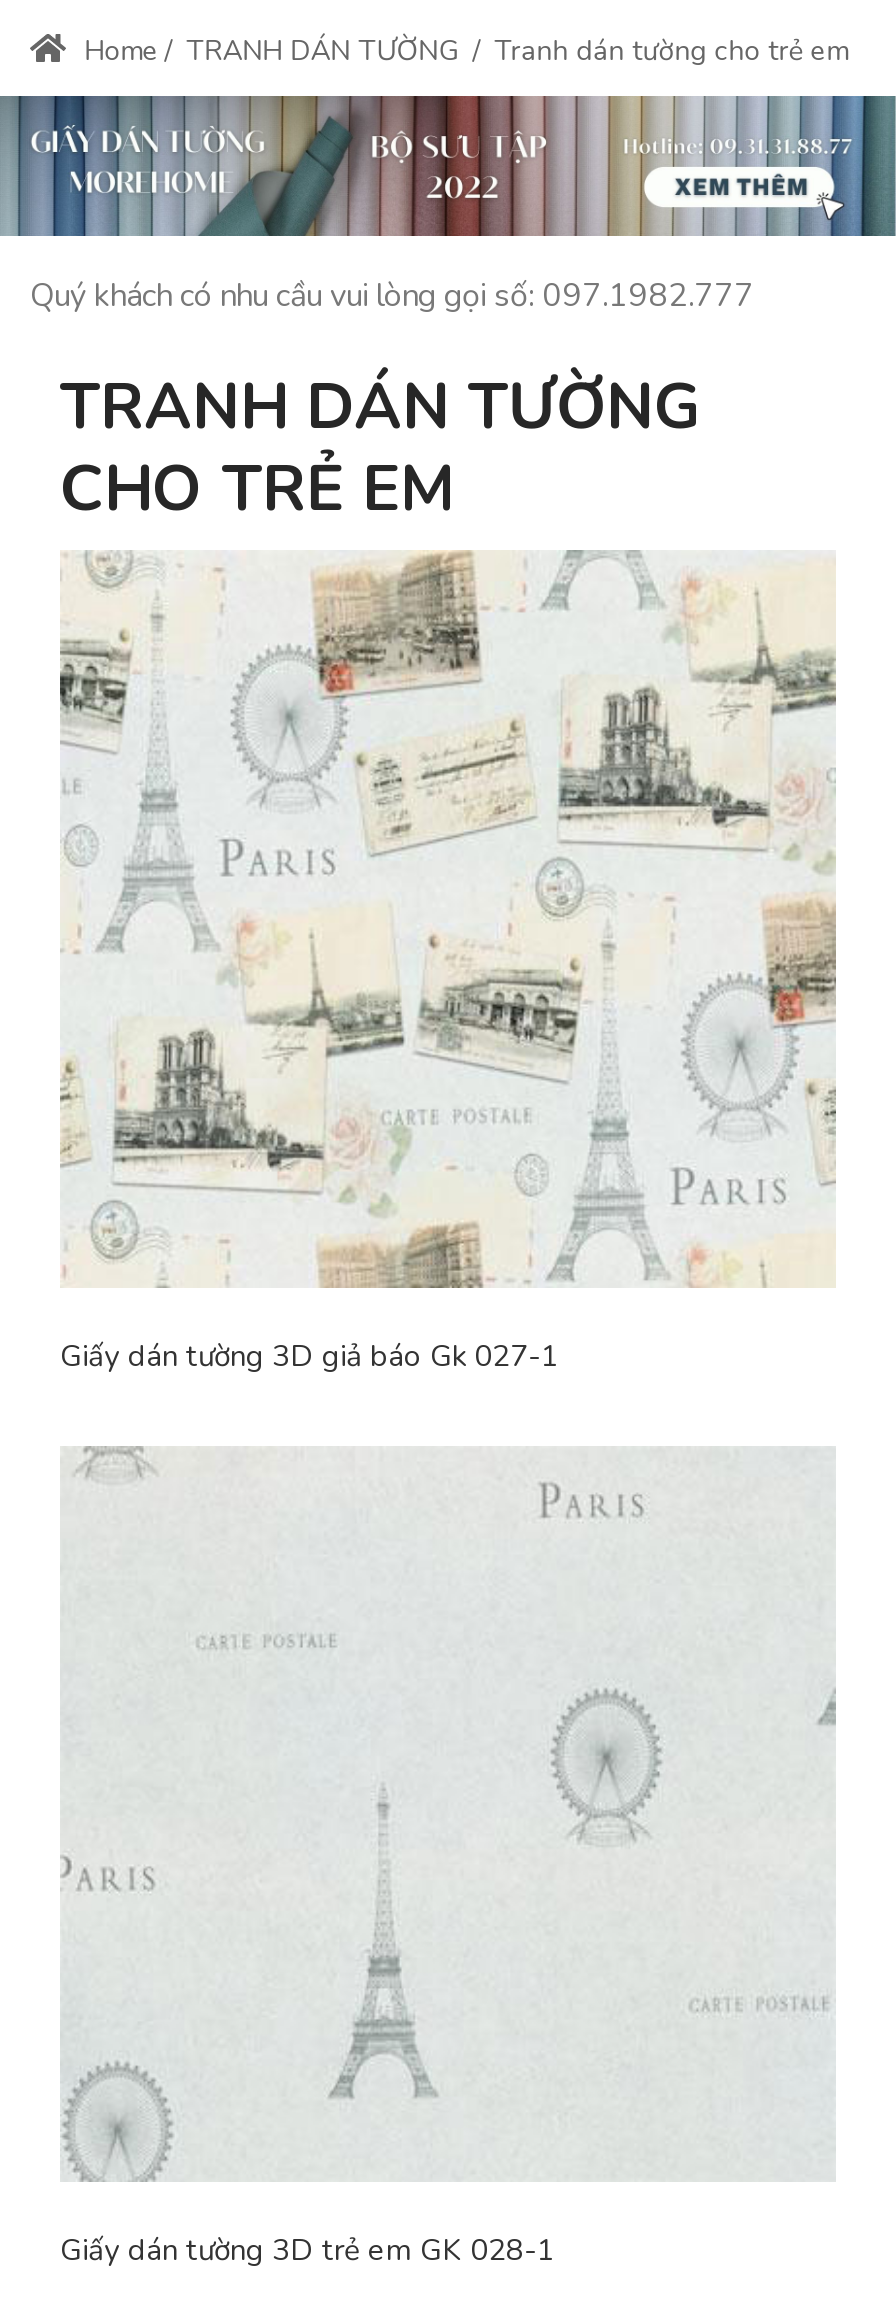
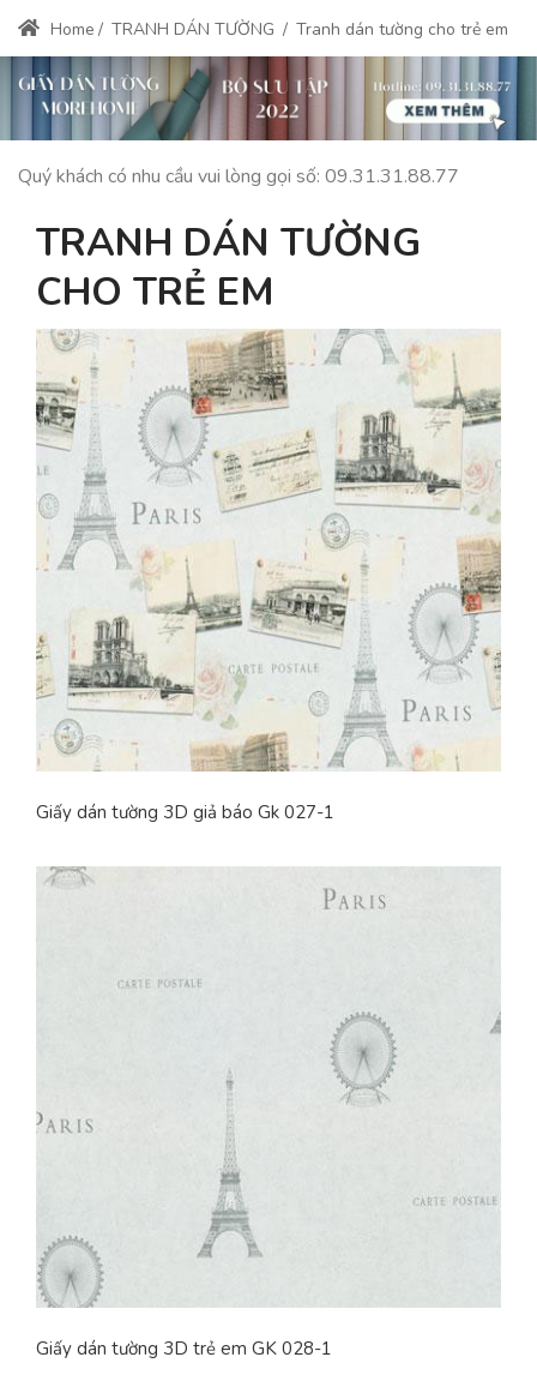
- Quý khách có nhu cầu vui lòng gọi số: 097.1982.777
+ Quý khách có nhu cầu vui lòng gọi số: 09.31.31.88.77
